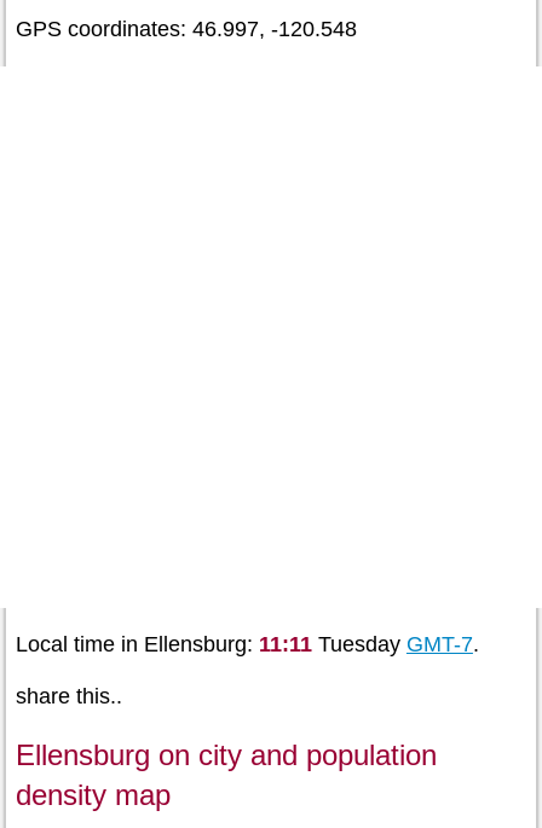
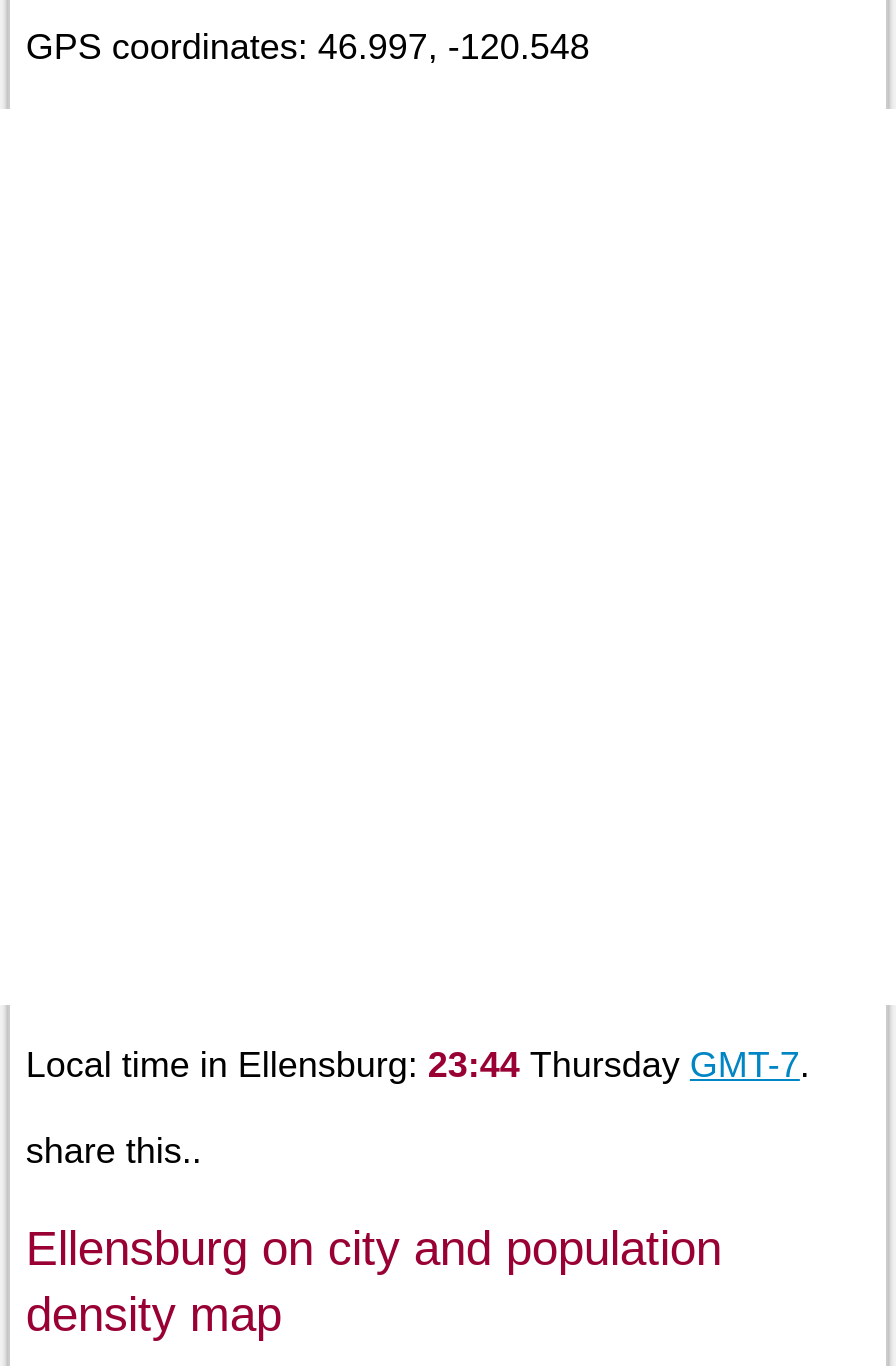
- Local time in Ellensburg: 11:11 Tuesday GMT-7.
+ Local time in Ellensburg: 23:44 Thursday GMT-7.
